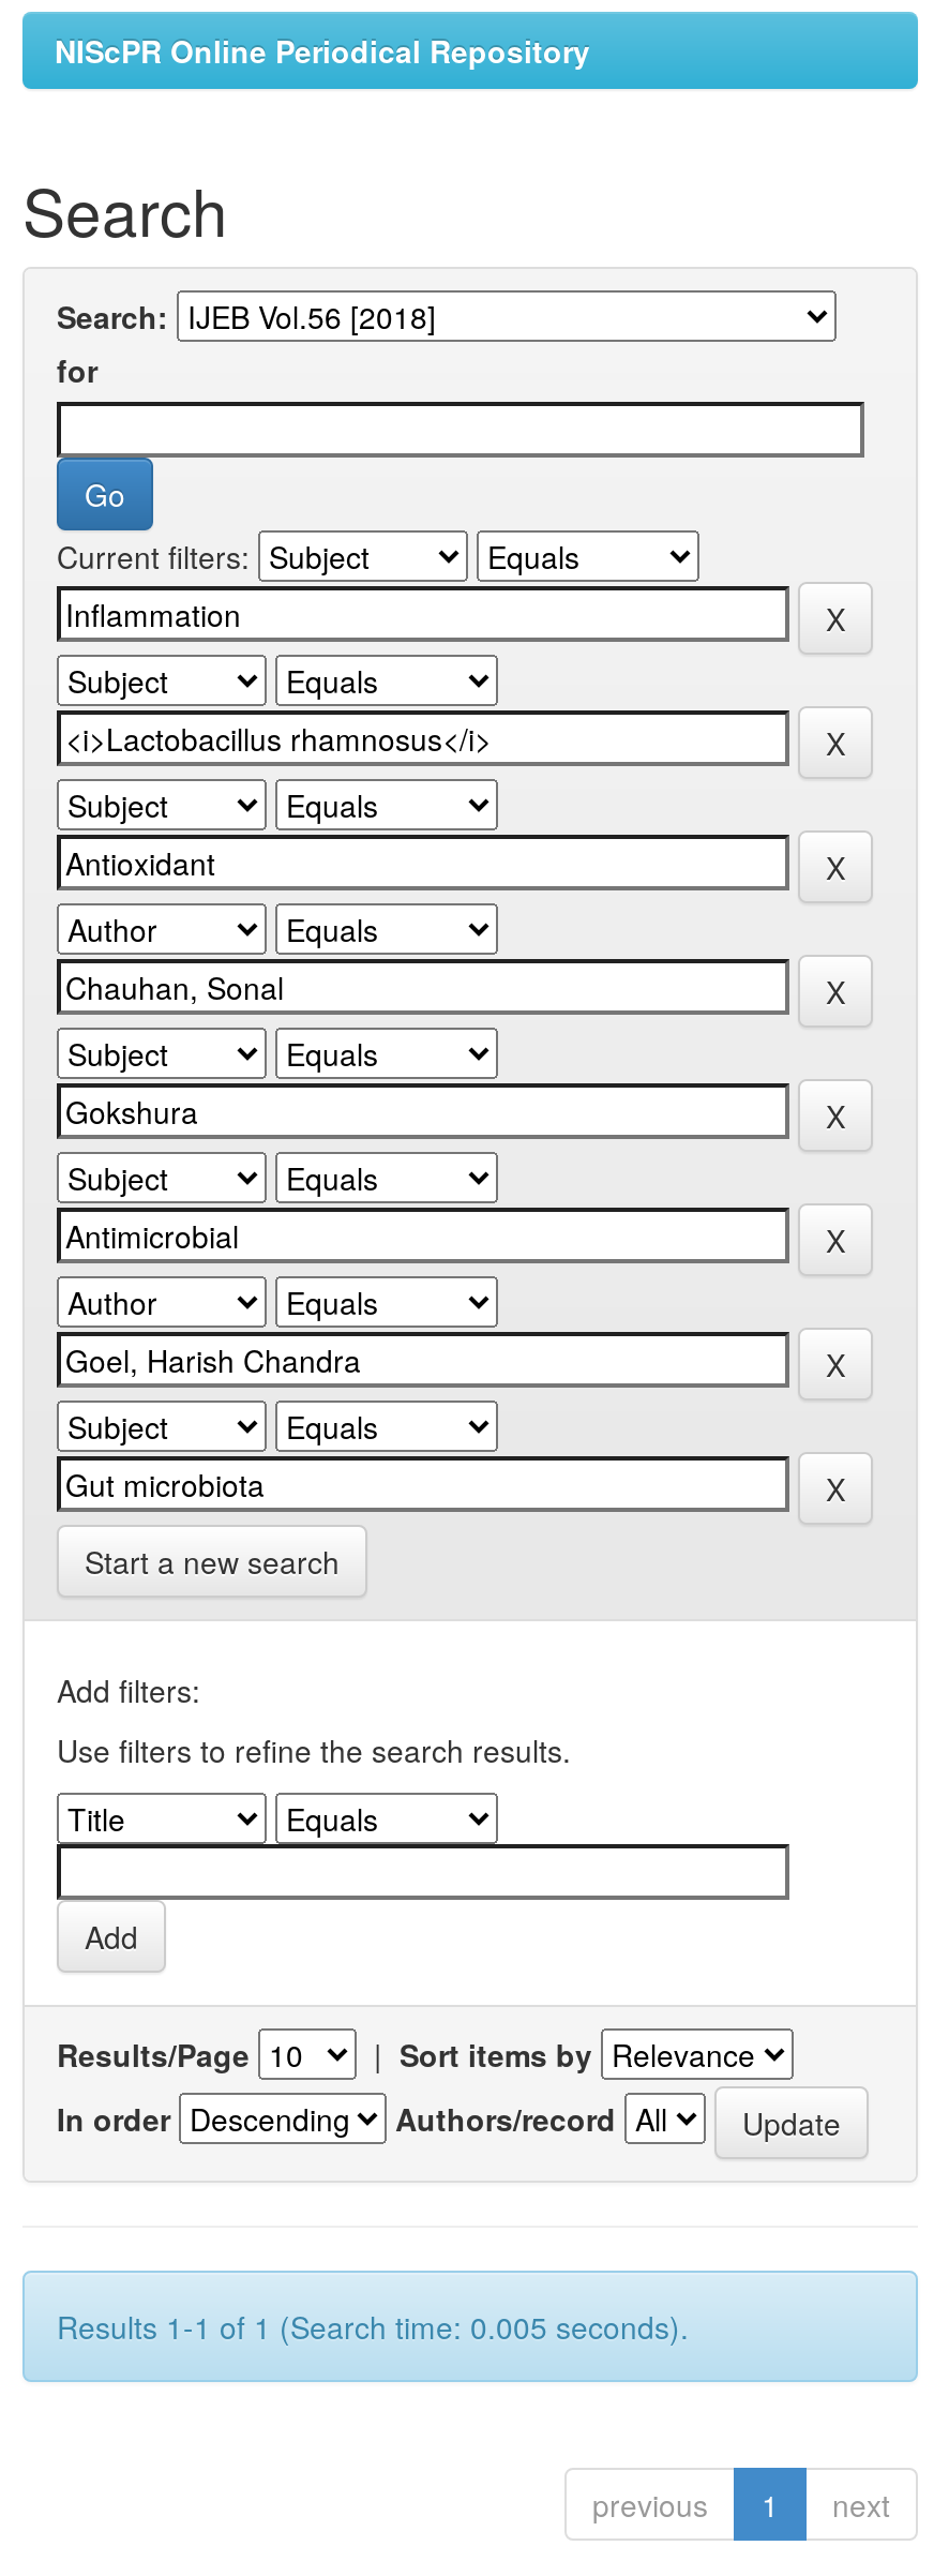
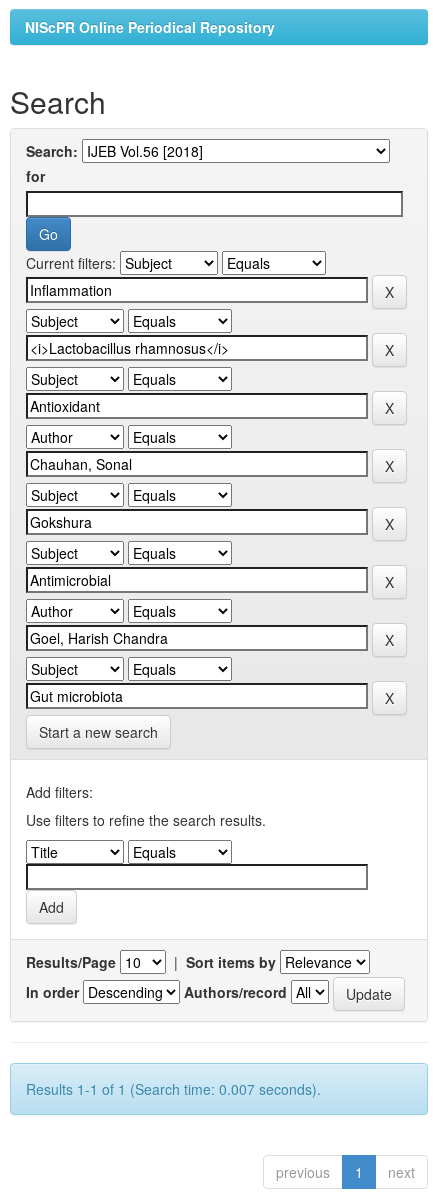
- Results 1-1 of 1 (Search time: 0.005 seconds).
+ Results 1-1 of 1 (Search time: 0.007 seconds).
